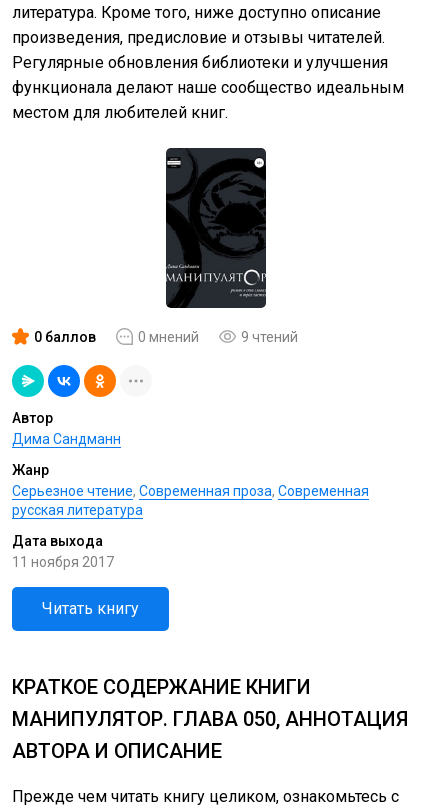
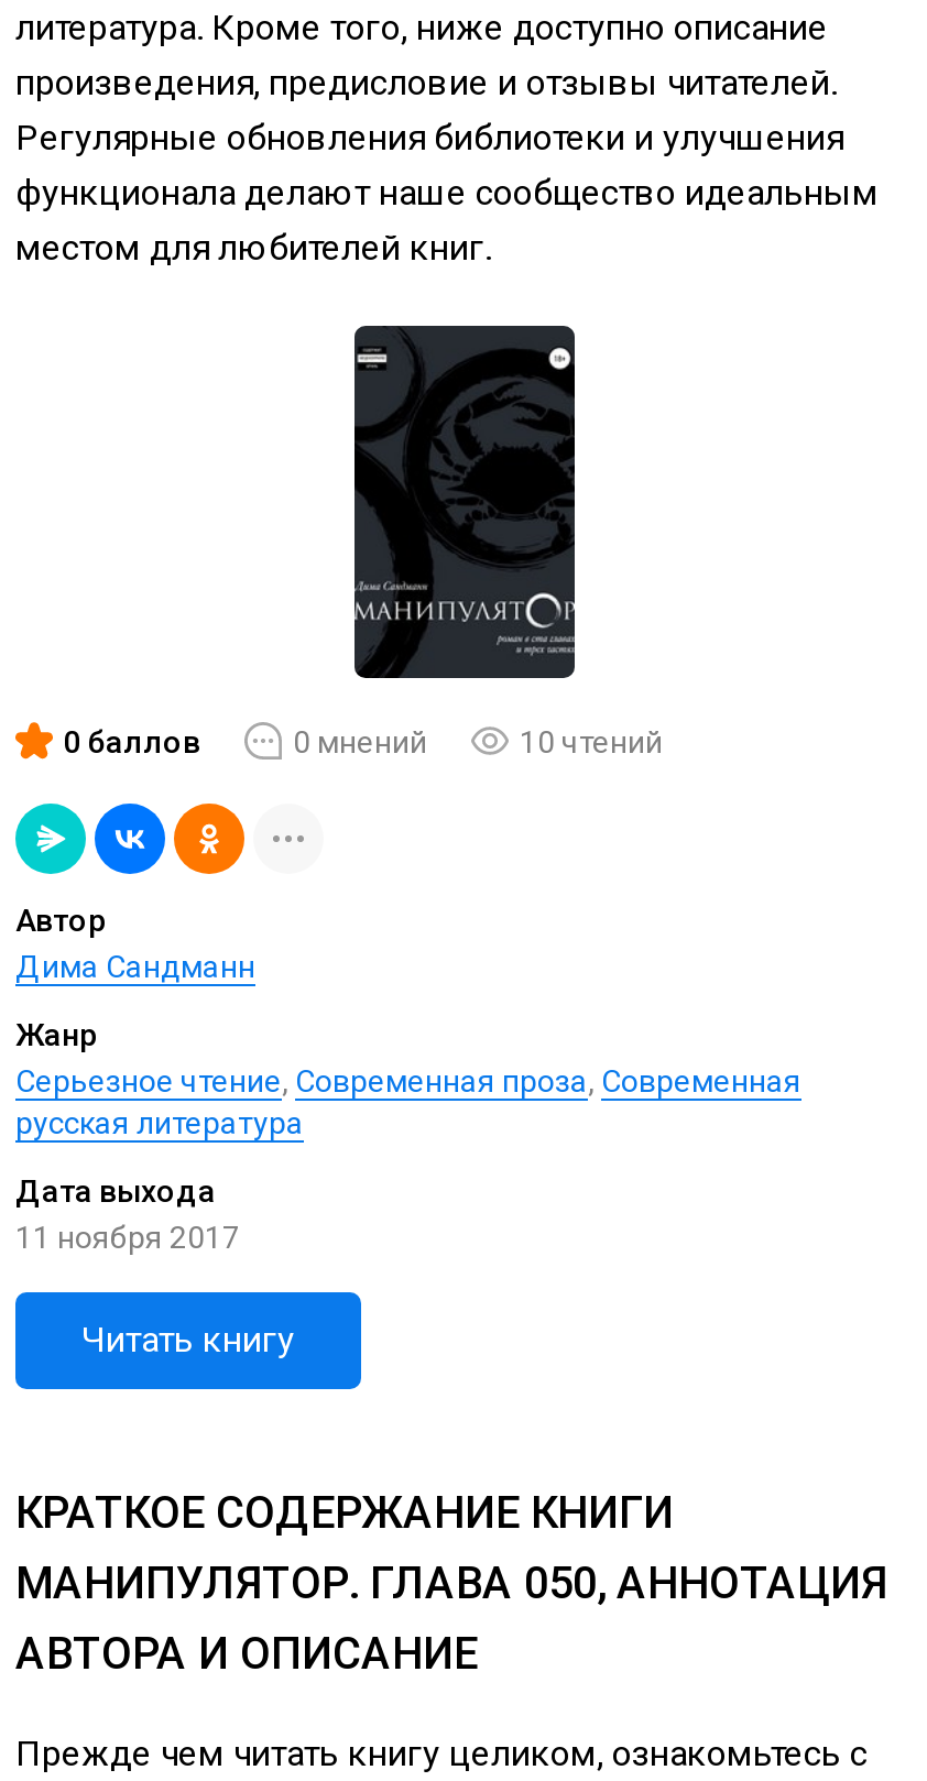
- 9 чтений
+ 10 чтений
